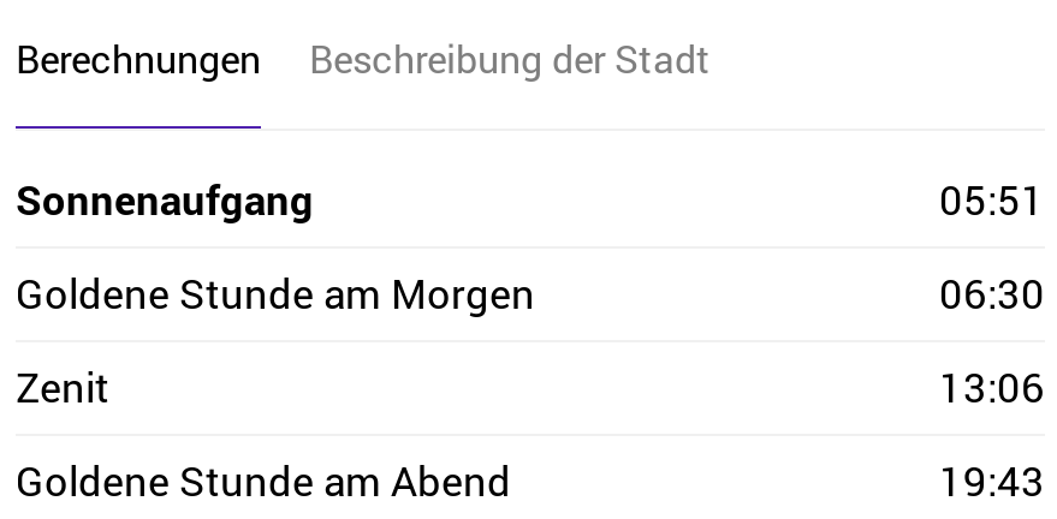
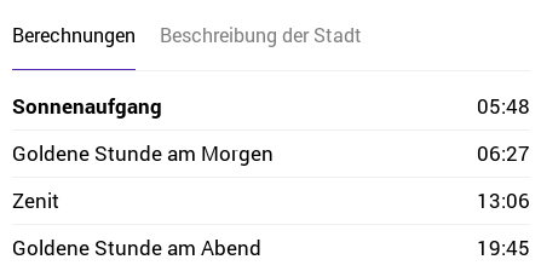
- 05:51
+ 05:48

- 06:30
+ 06:27

- 19:43
+ 19:45
